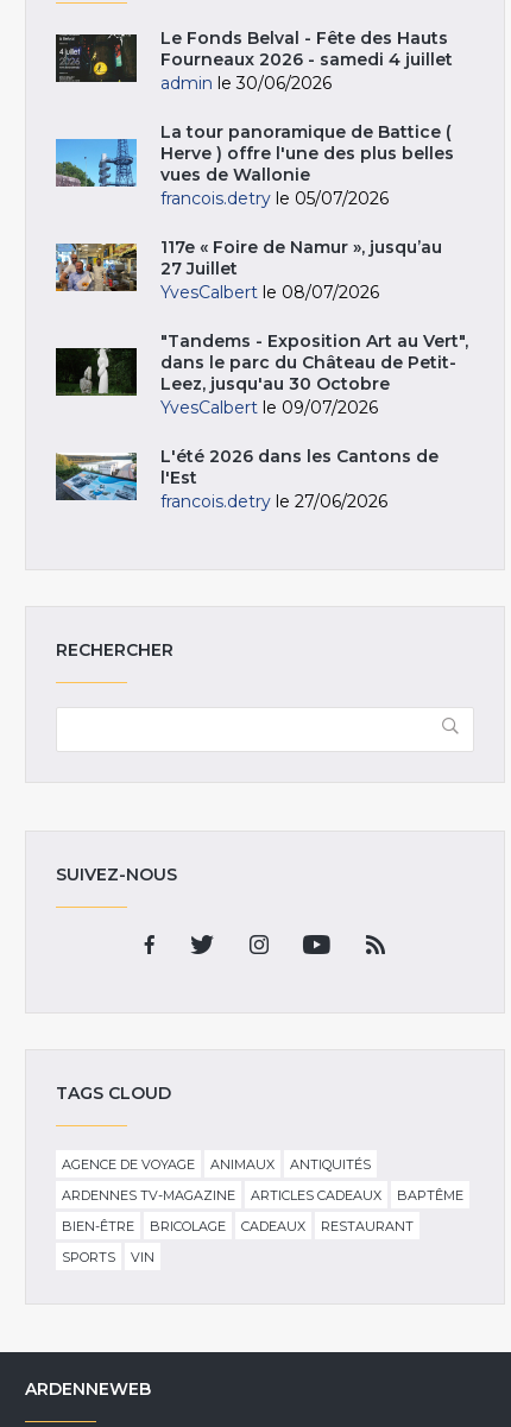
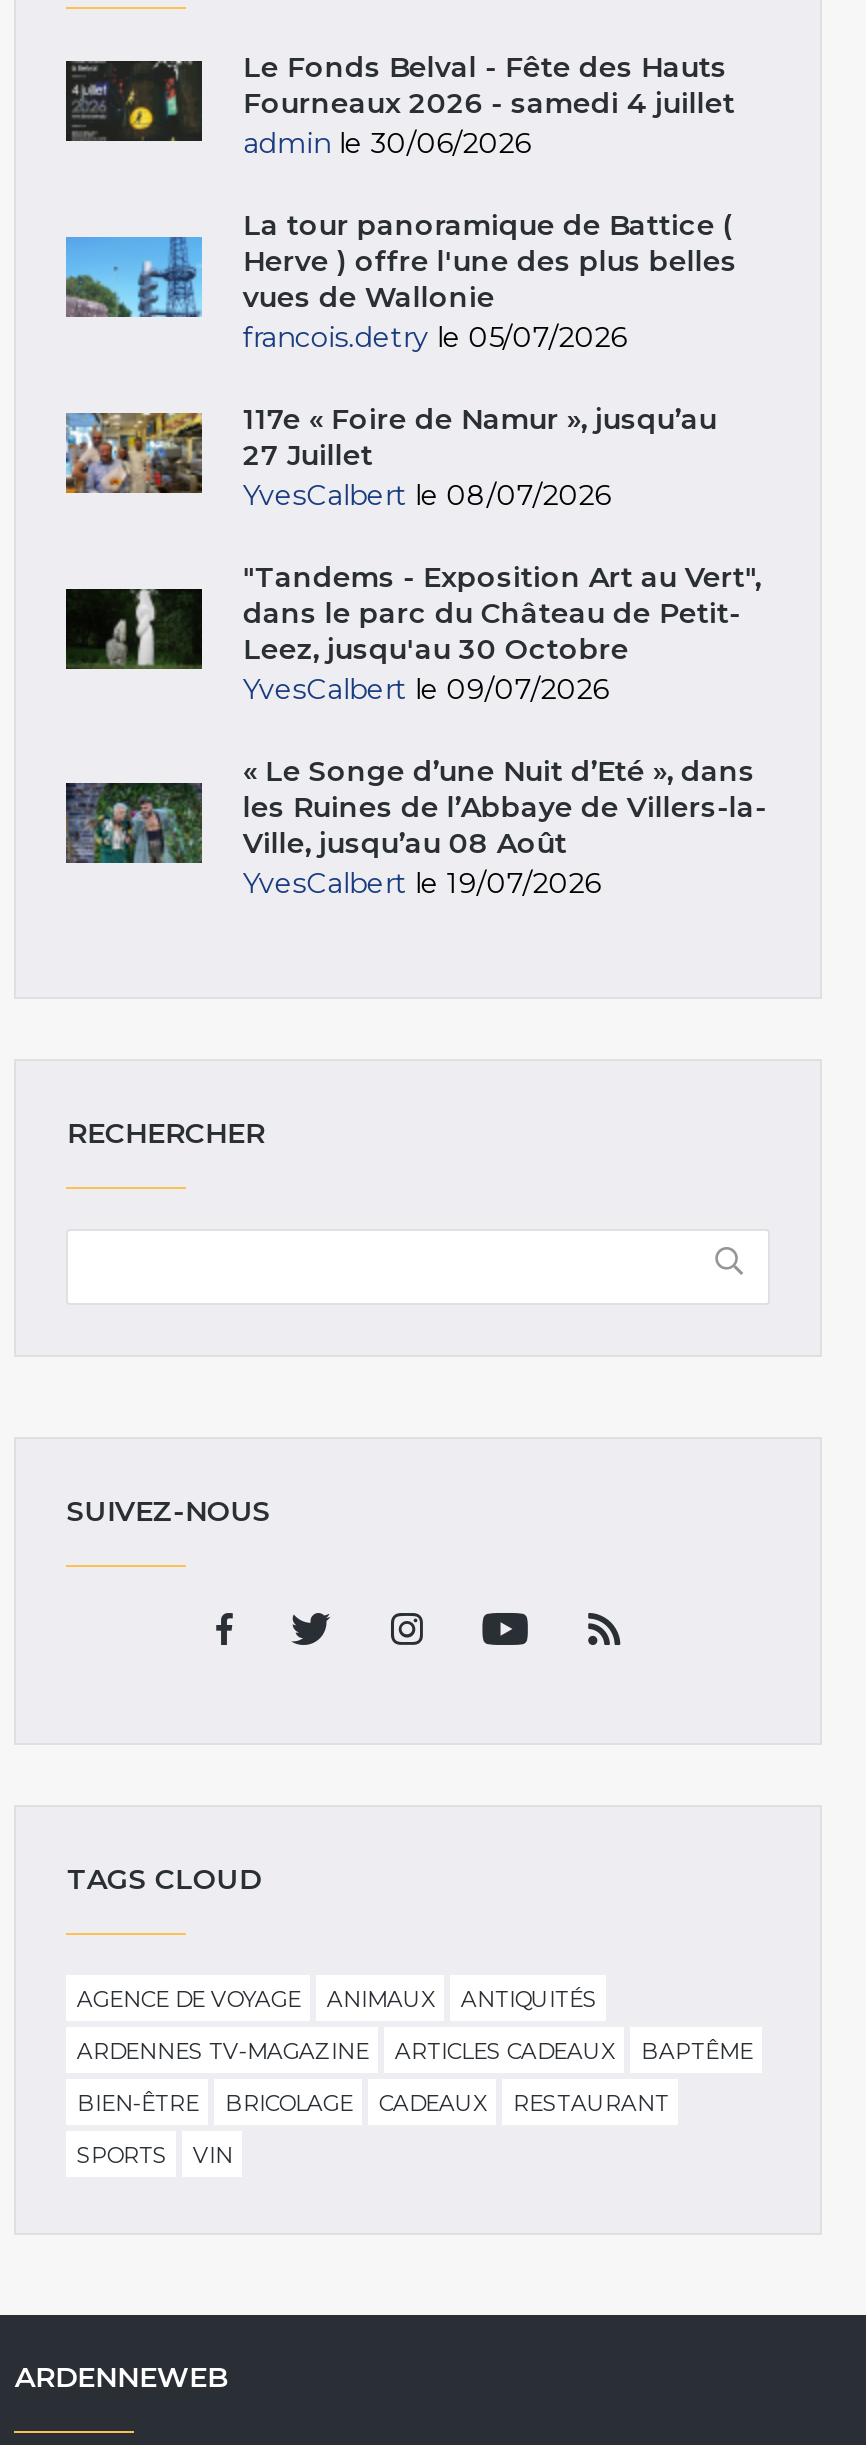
- [image]
- L'été 2026 dans les Cantons de
- l'Est
- francois.detry le 27/06/2026
+ [image]
+ « Le Songe d’une Nuit d’Eté », dans
+ les Ruines de l’Abbaye de Villers-la-
+ Ville, jusqu’au 08 Août
+ YvesCalbert le 19/07/2026
